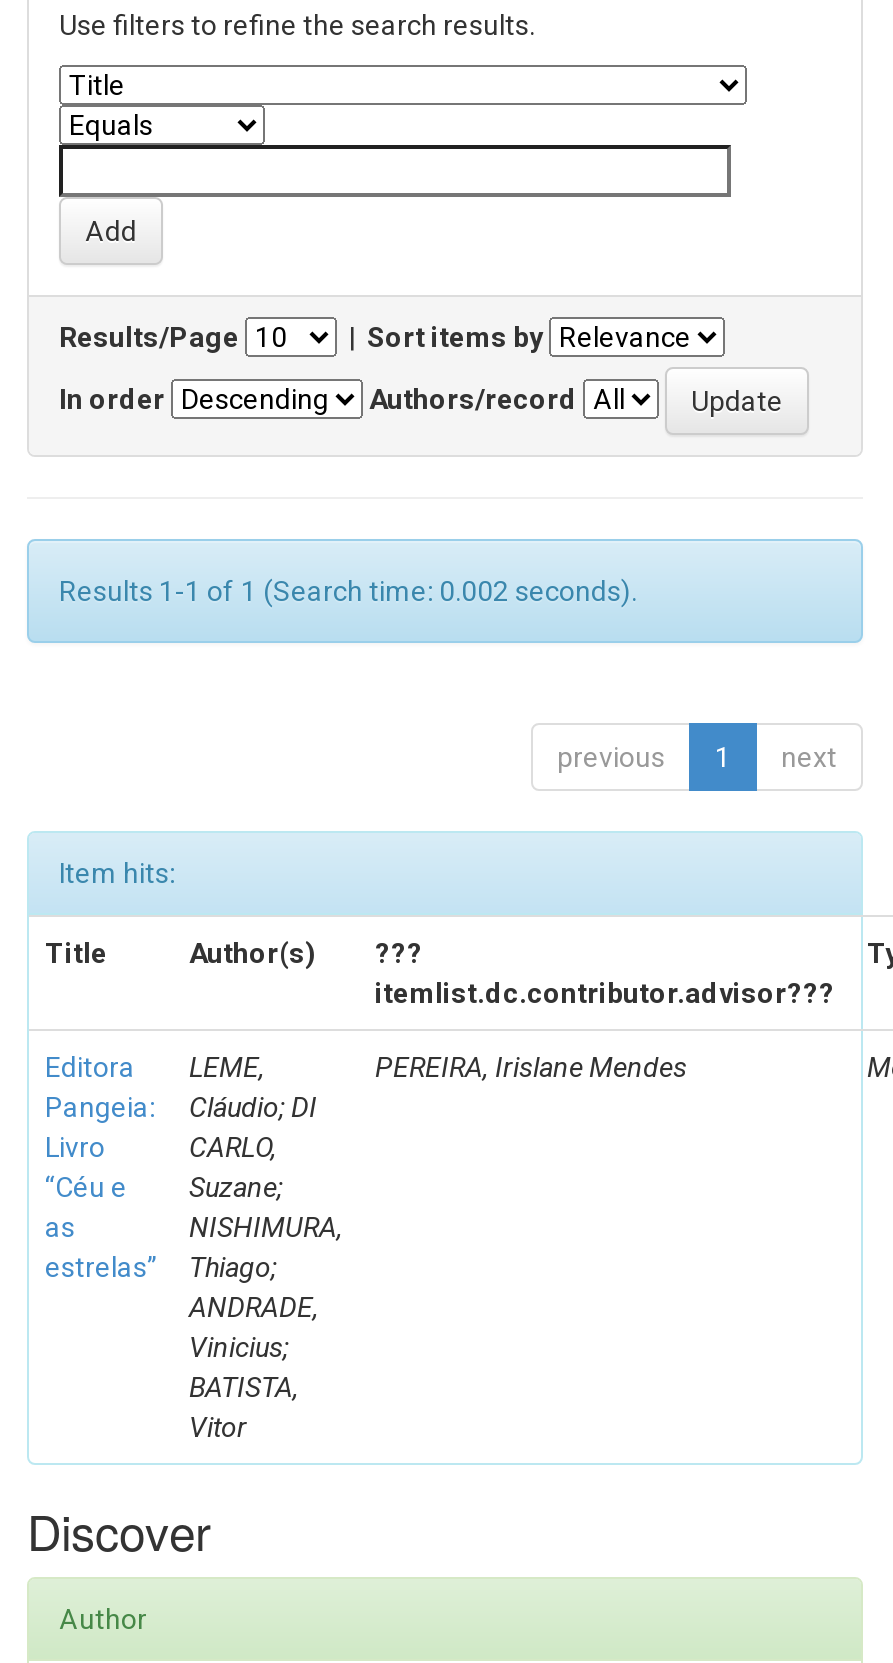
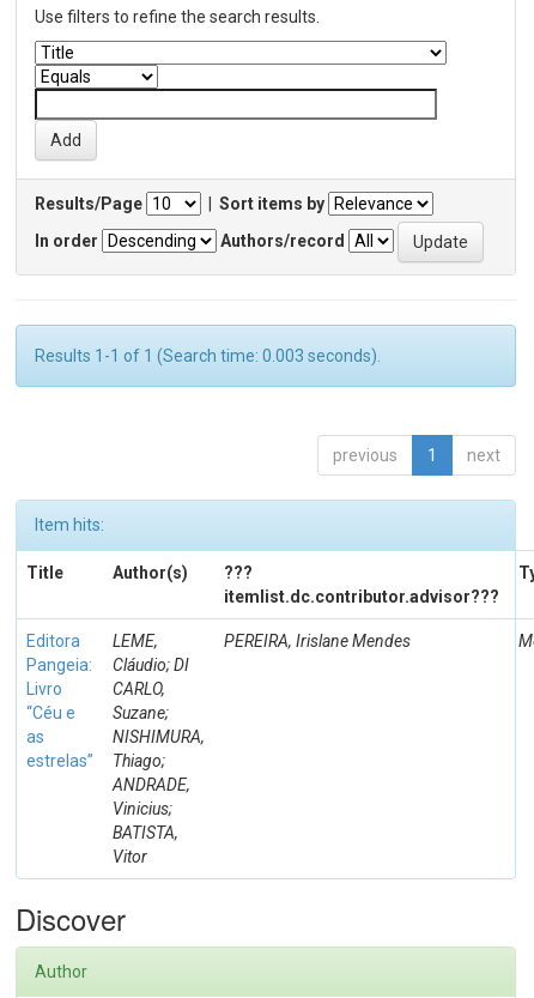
- Results 1-1 of 1 (Search time: 0.002 seconds).
+ Results 1-1 of 1 (Search time: 0.003 seconds).
